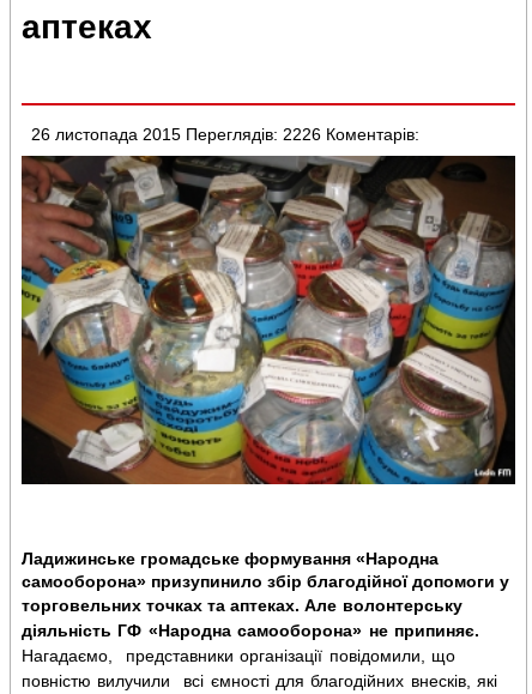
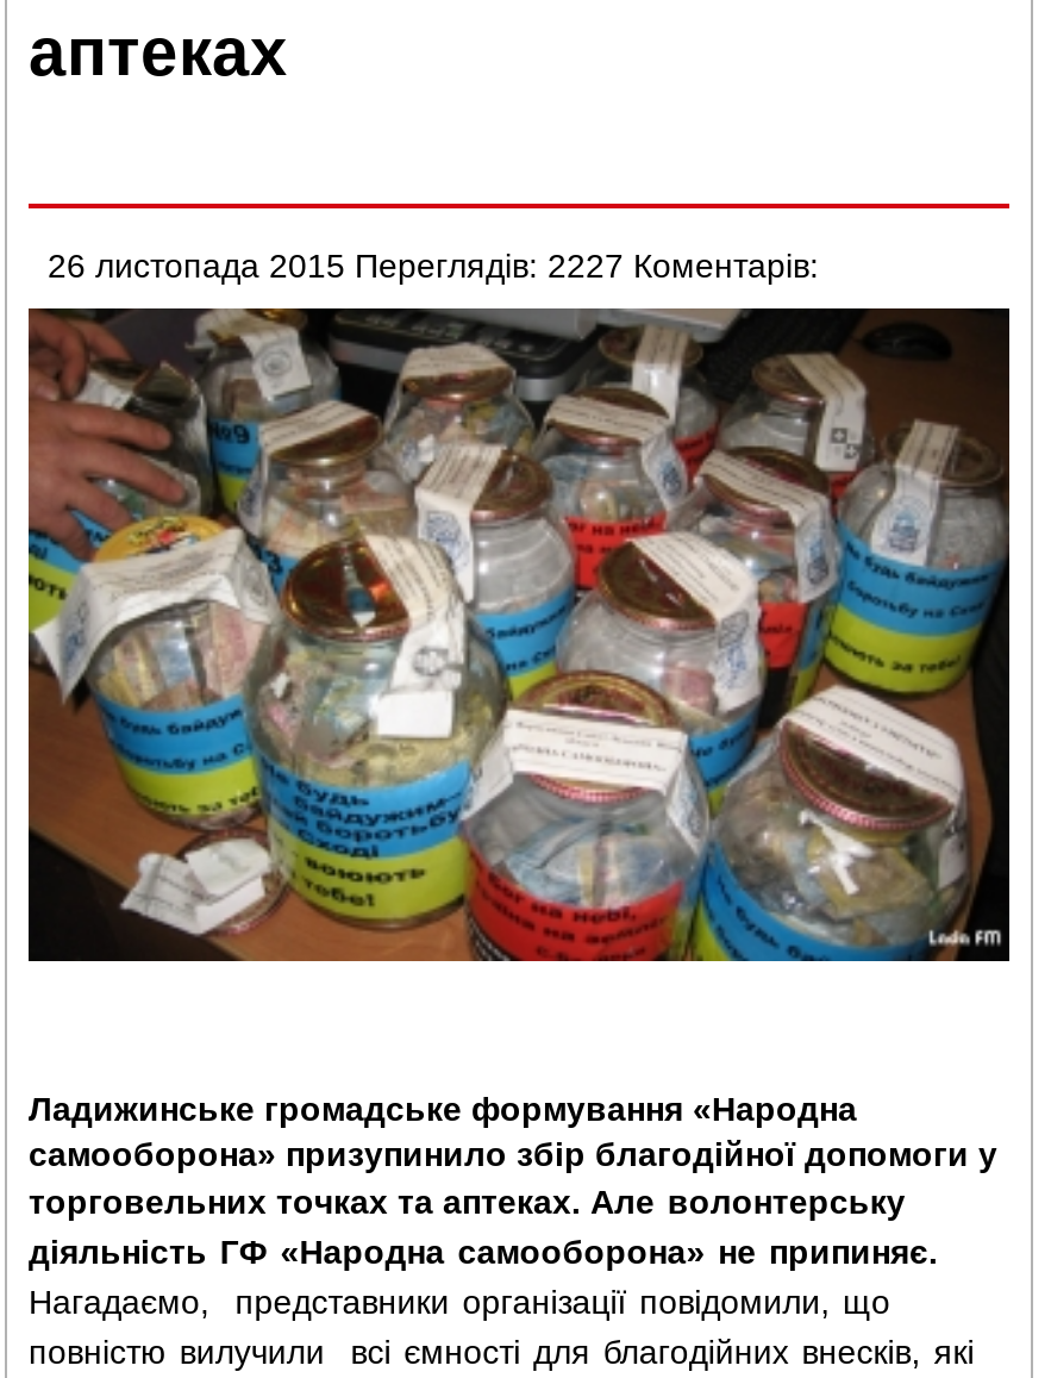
- 26 листопада 2015 Переглядів: 2226 Коментарів:
+ 26 листопада 2015 Переглядів: 2227 Коментарів:
